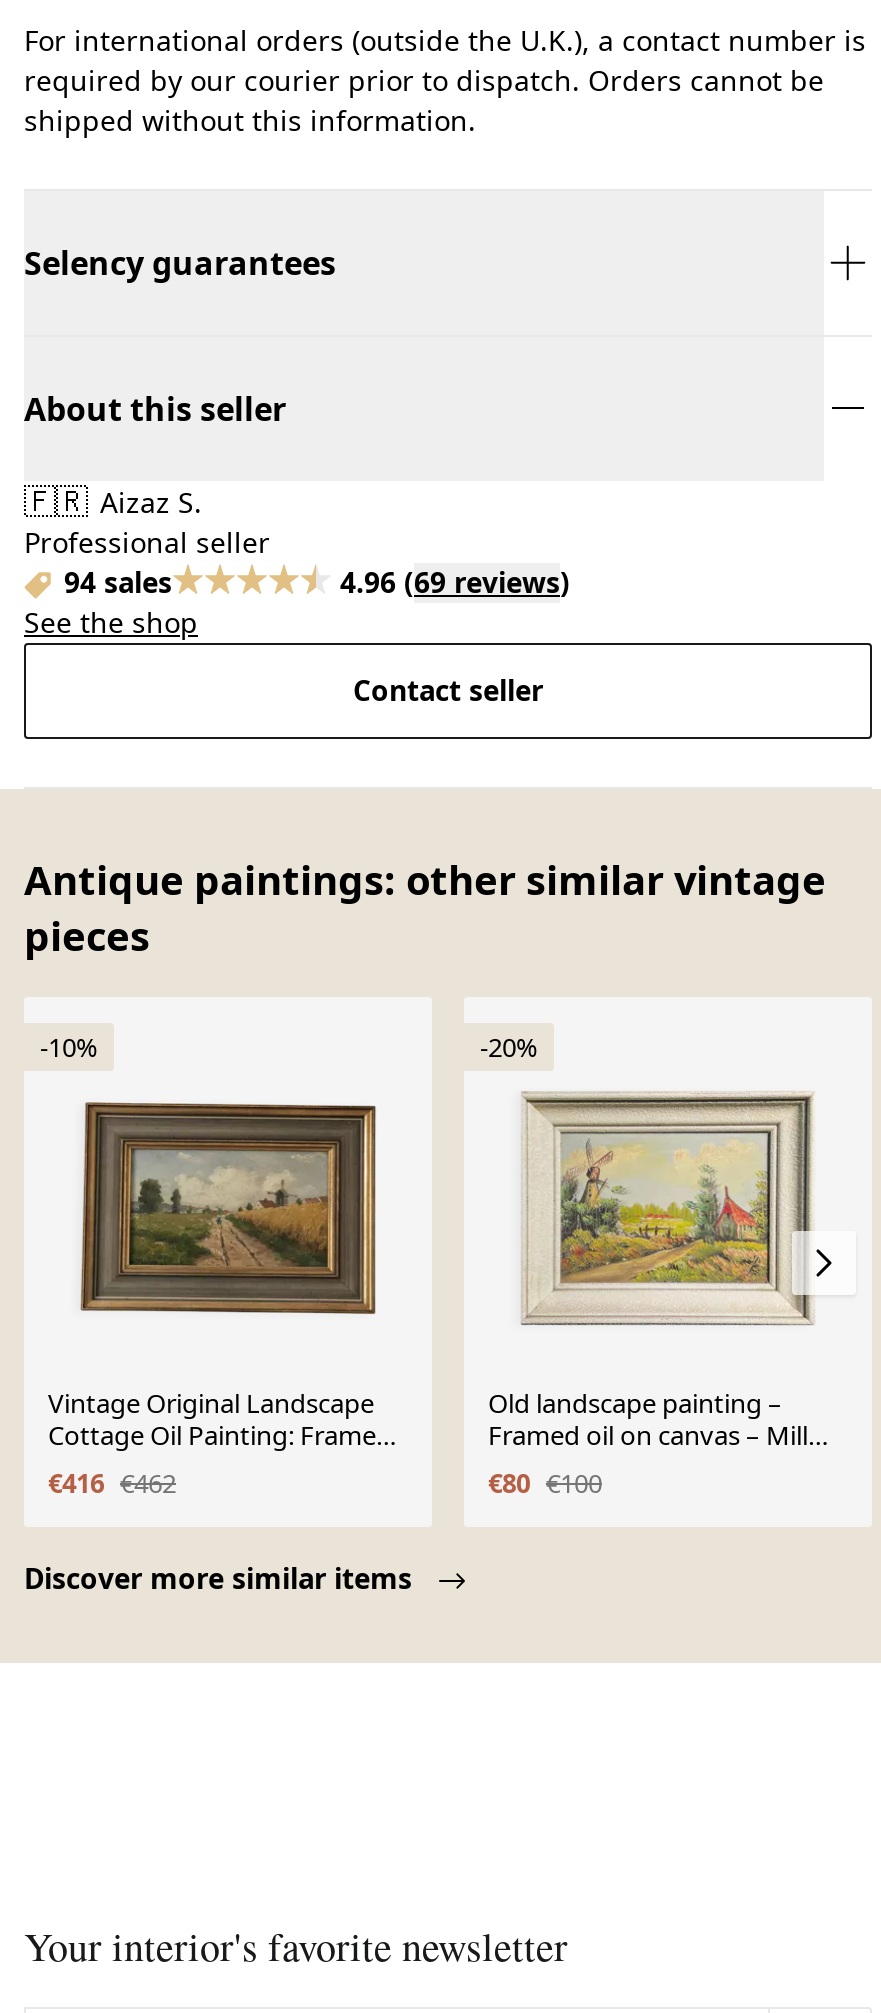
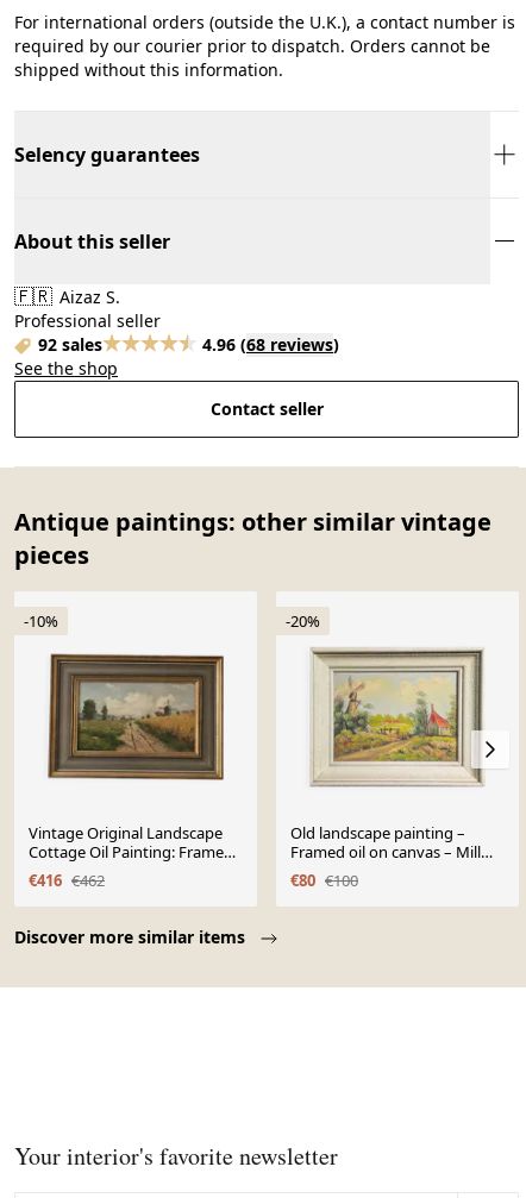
- 94 sales
+ 92 sales

- 4.96 (69 reviews)
+ 4.96 (68 reviews)
